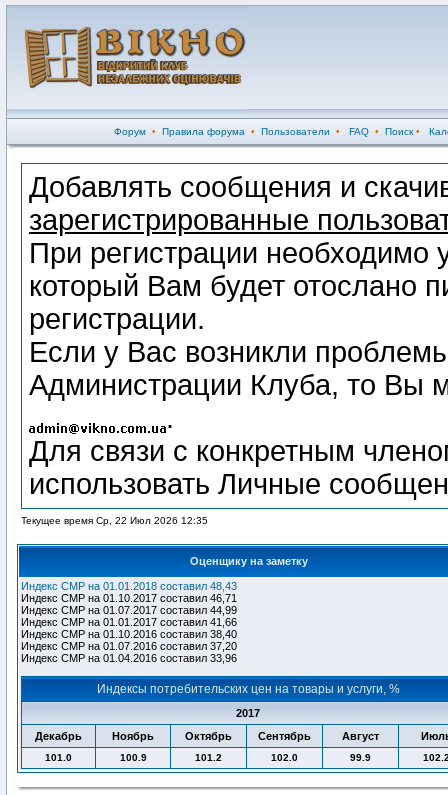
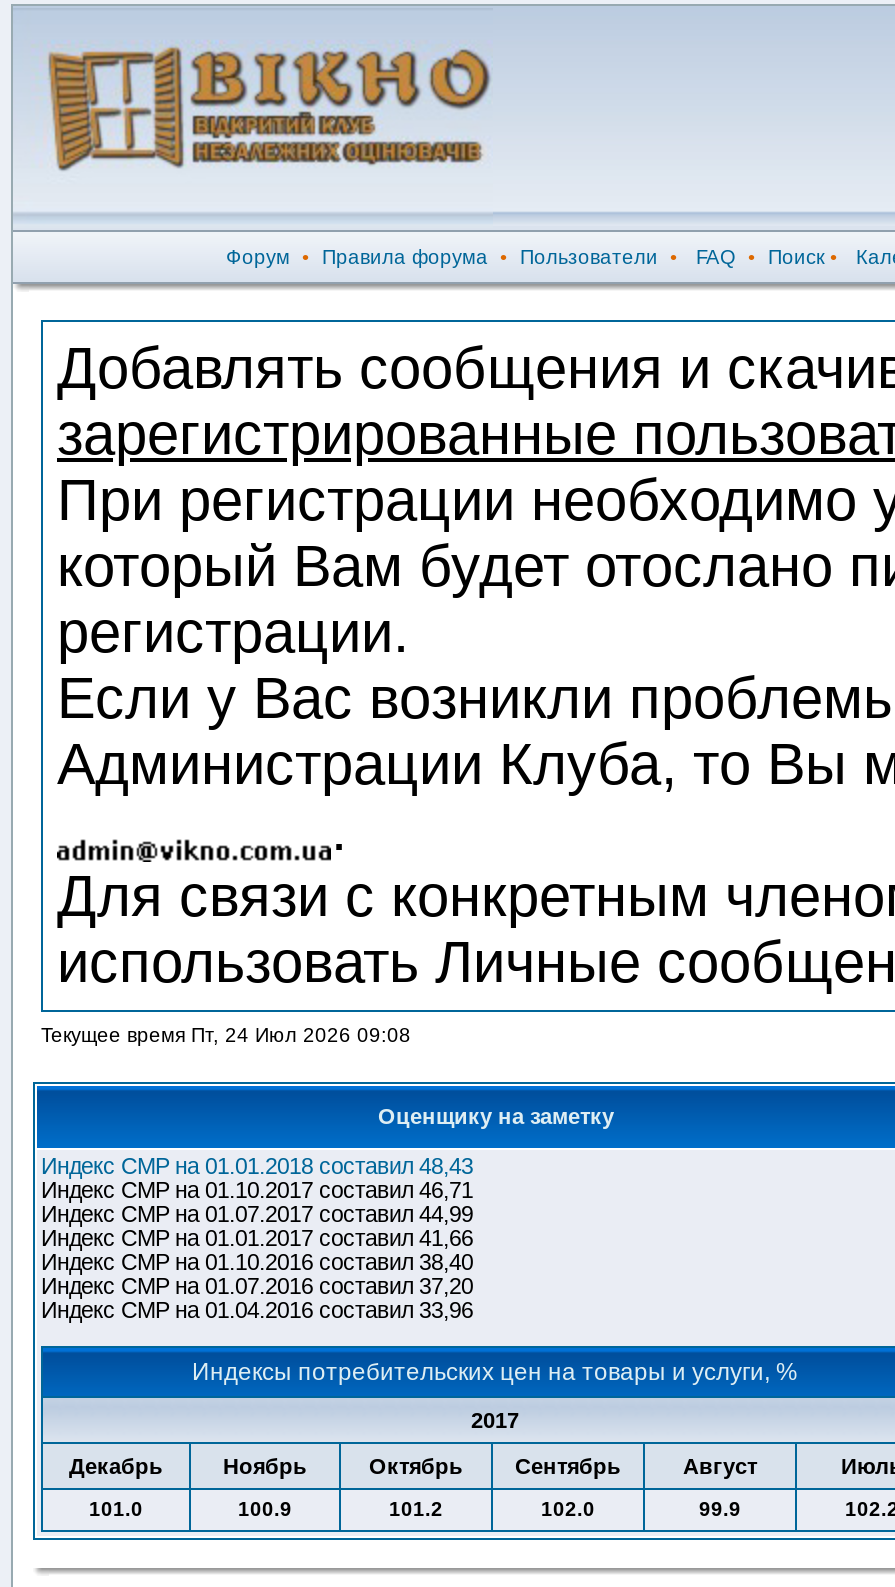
- Текущее время Ср, 22 Июл 2026 12:35
+ Текущее время Пт, 24 Июл 2026 09:08
